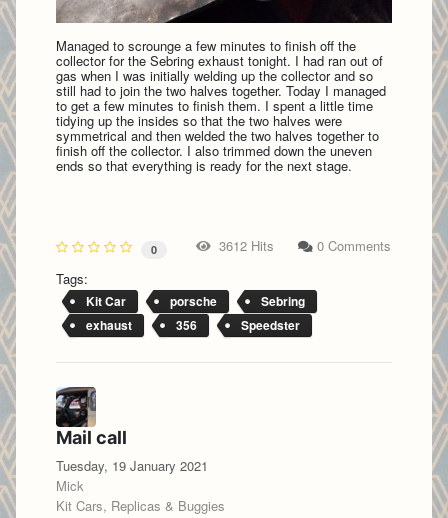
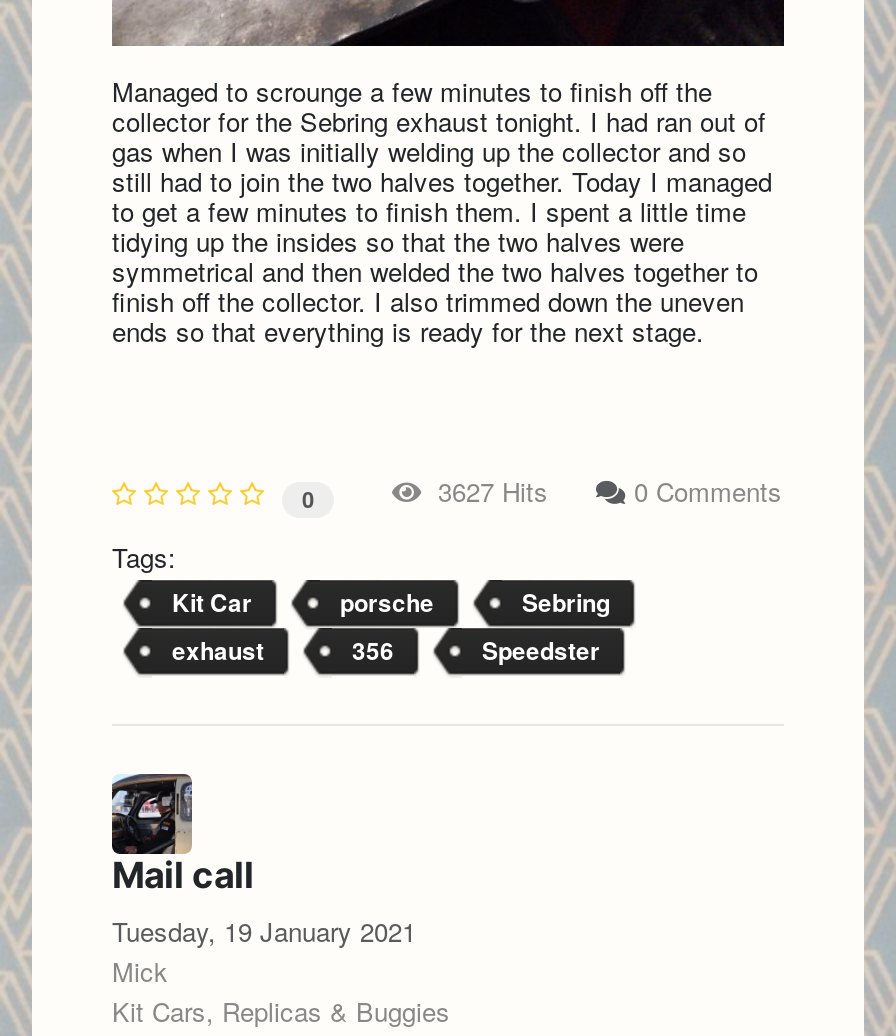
- 3612 Hits
+ 3627 Hits
